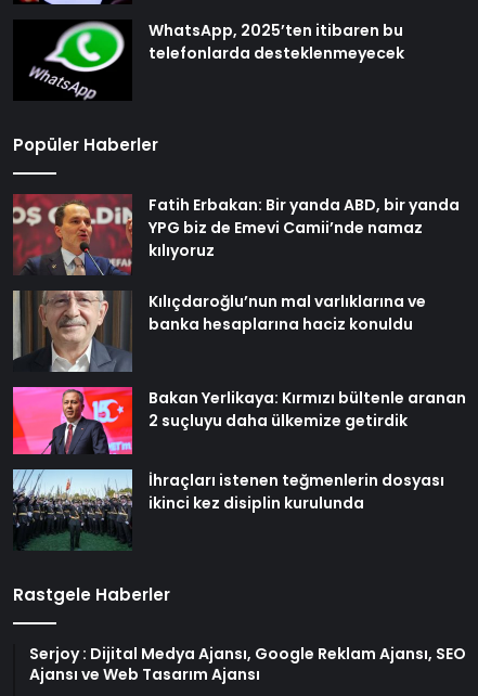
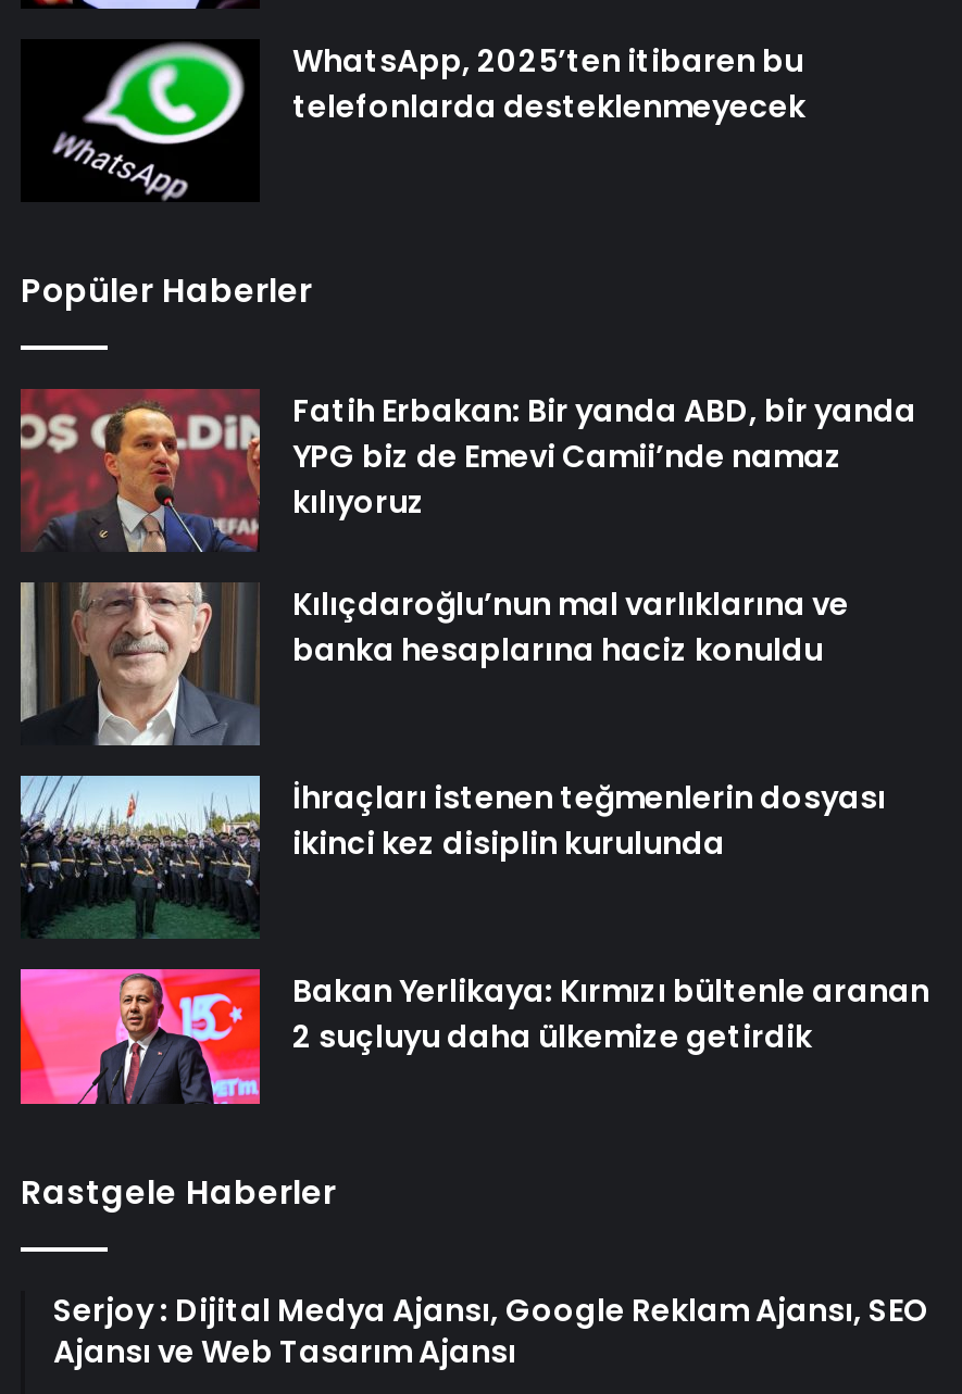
moved down: [image] | Bakan Yerlikaya: Kırmızı bültenle aranan | 2 suçluyu daha ülkemize getirdik

moved up: [image] | İhraçları istenen teğmenlerin dosyası | ikinci kez disiplin kurulunda
